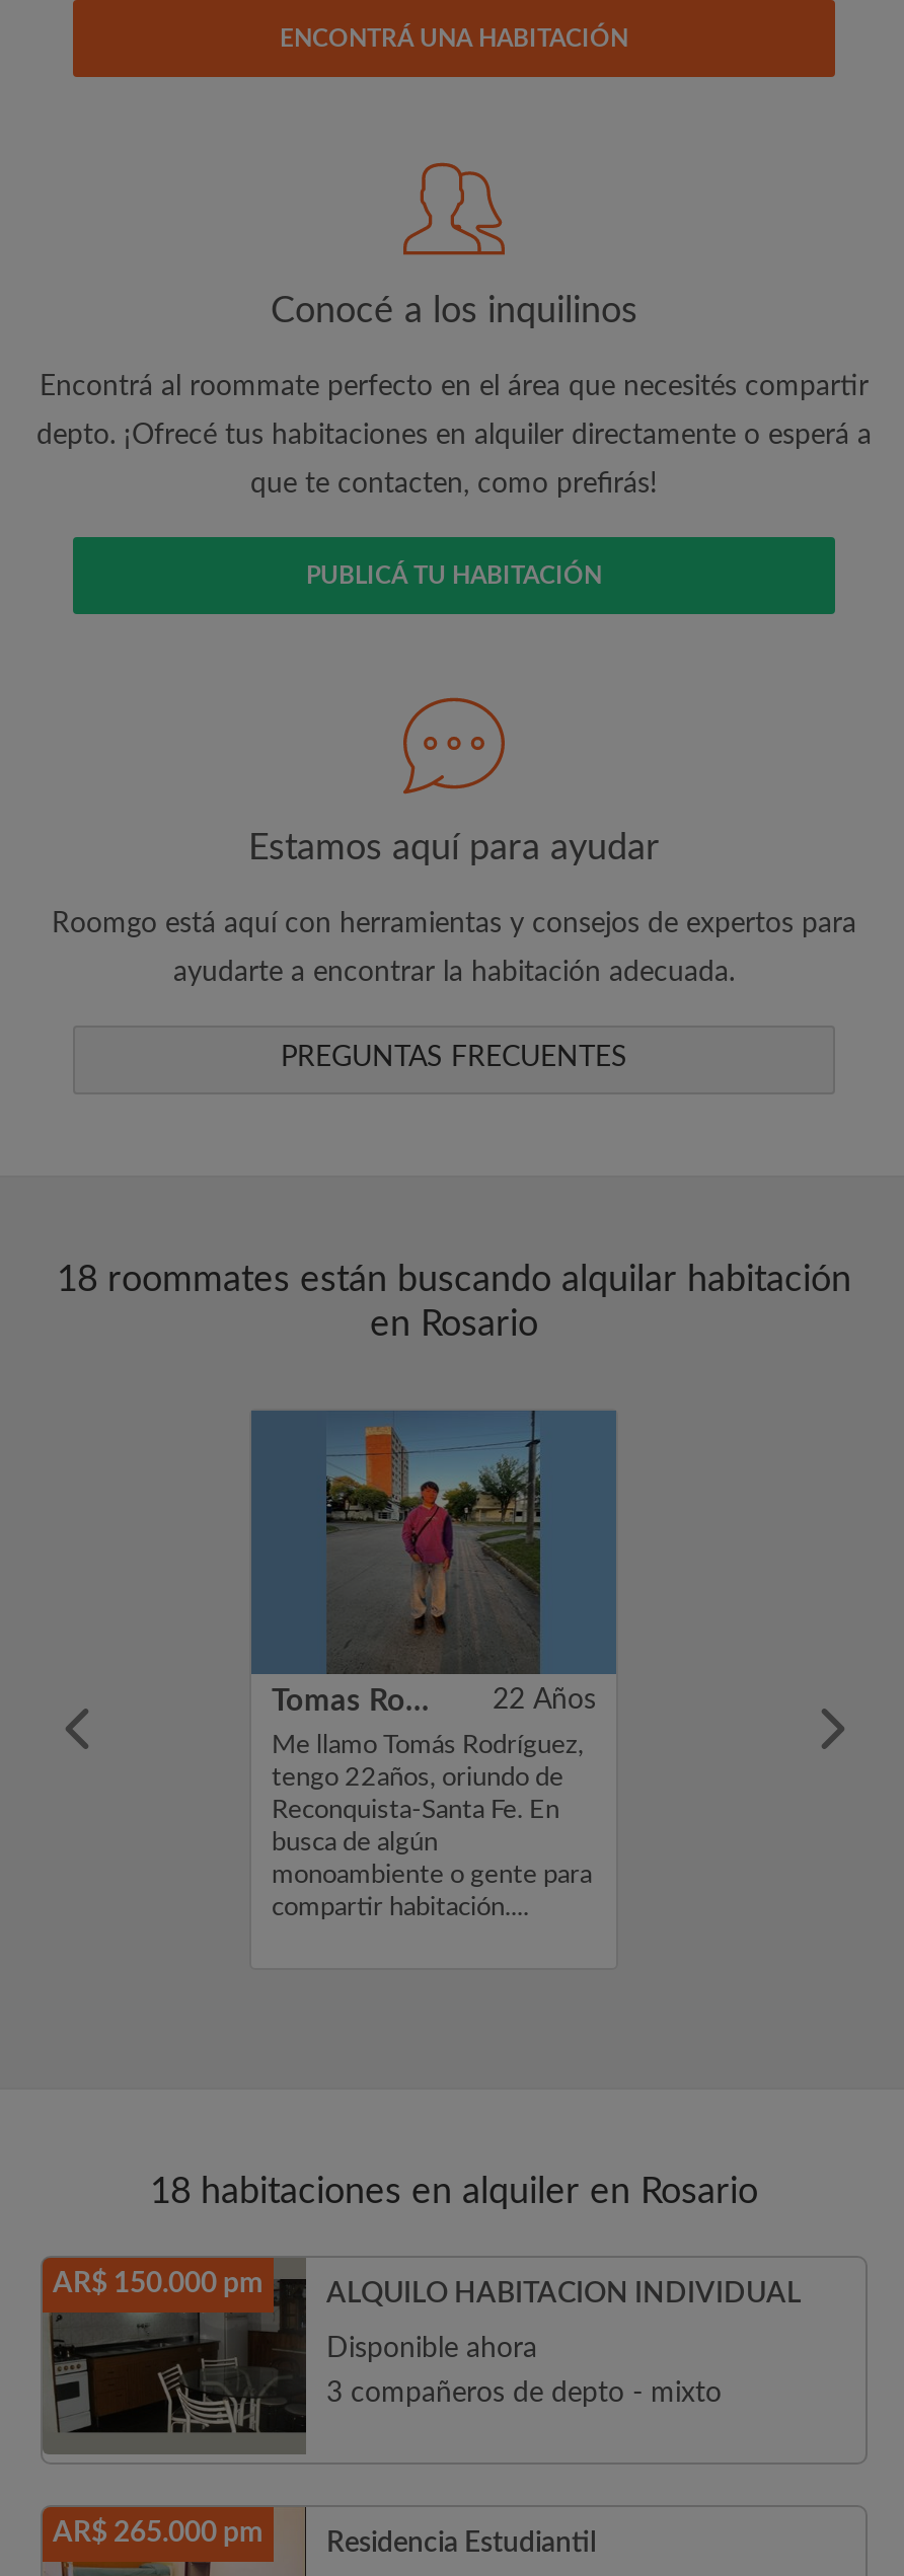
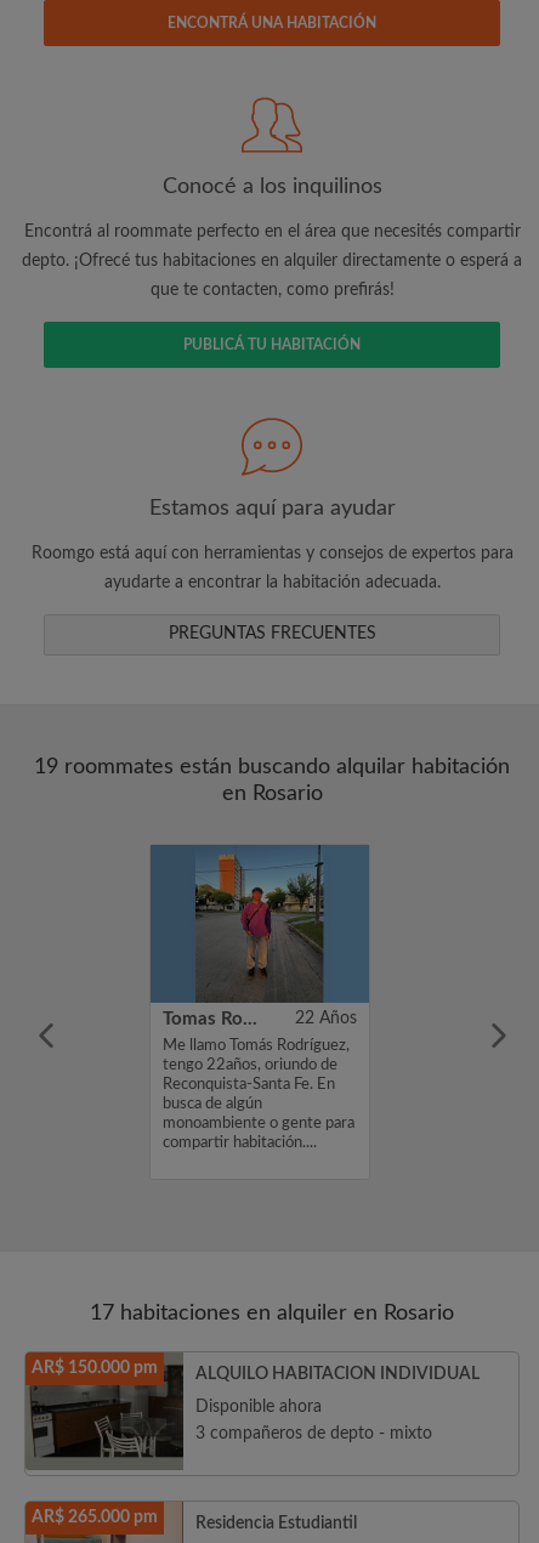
- 18 roommates están buscando alquilar habitación
+ 19 roommates están buscando alquilar habitación

- 18 habitaciones en alquiler en Rosario
+ 17 habitaciones en alquiler en Rosario
